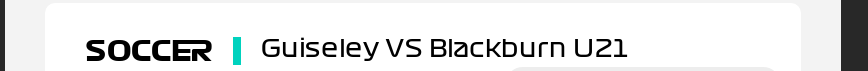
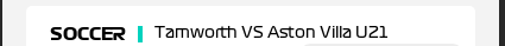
- Guiseley VS Blackburn U21
+ Tamworth VS Aston Villa U21
